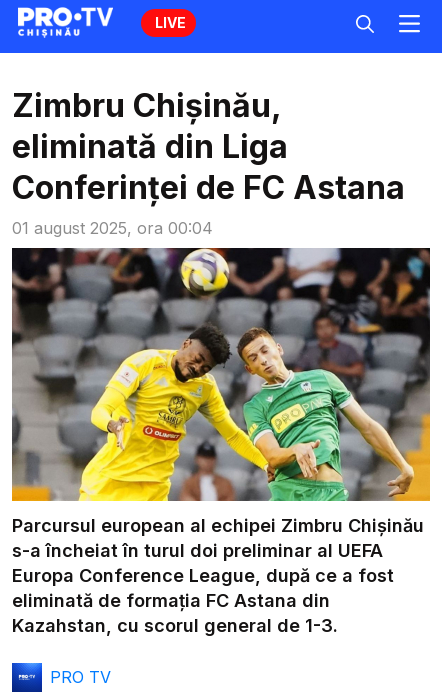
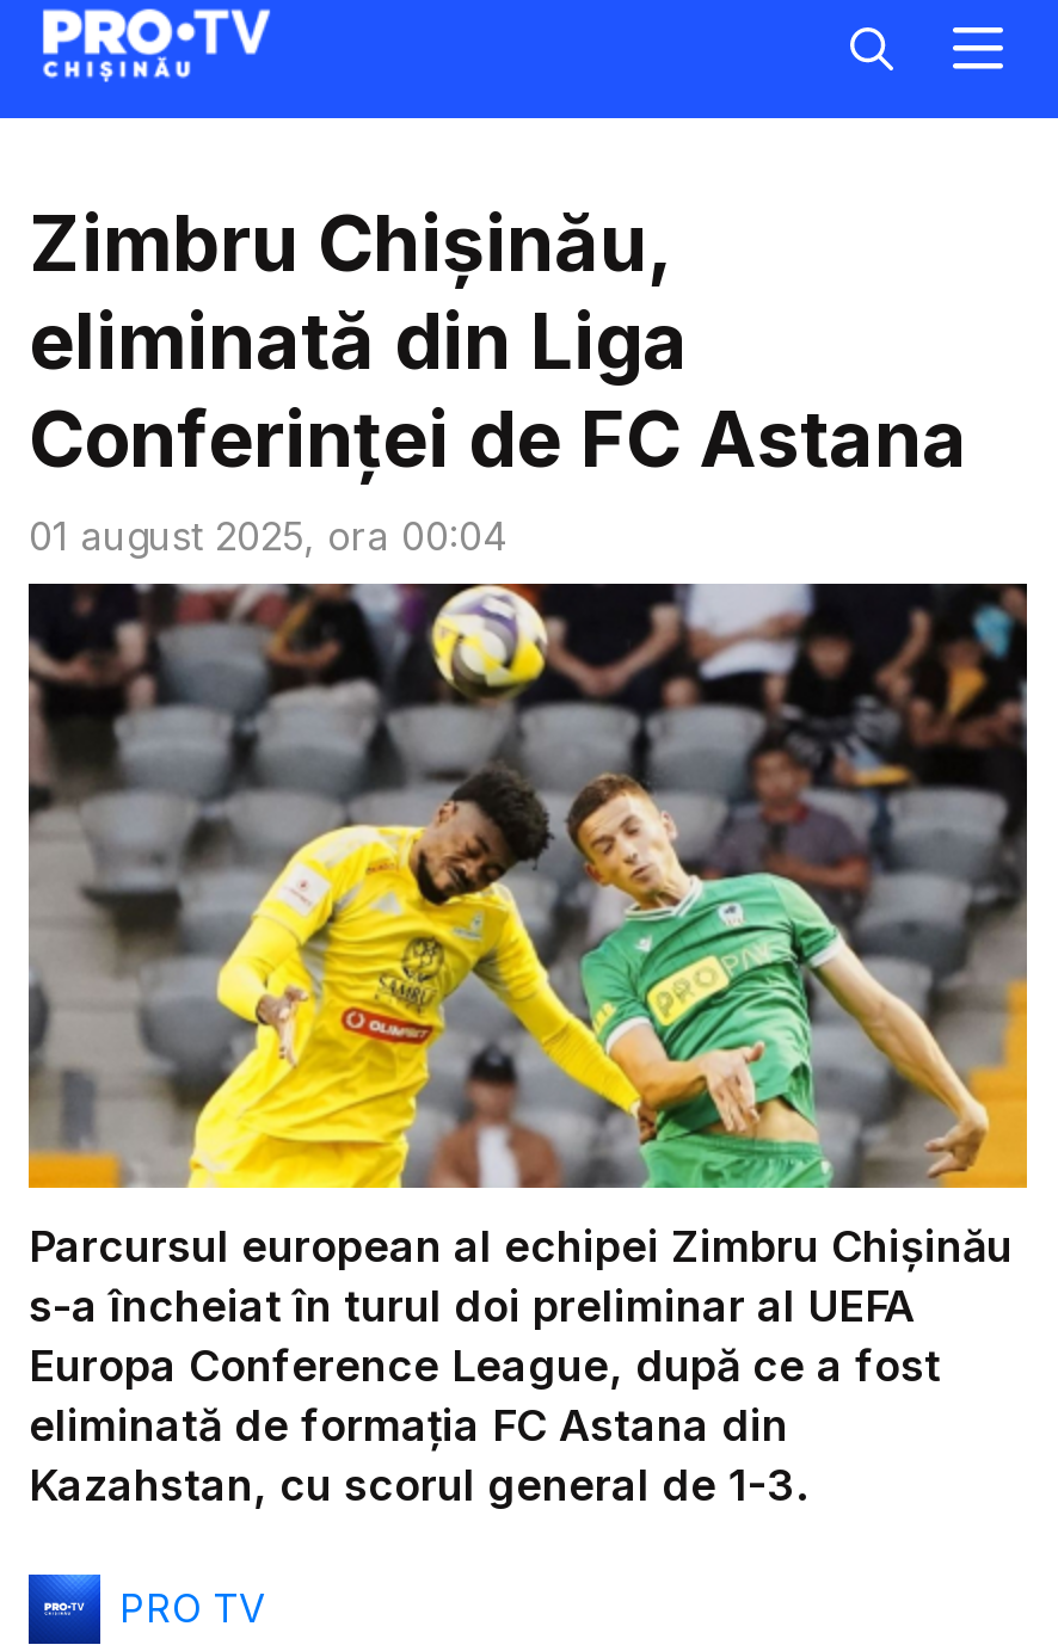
- LIVE
